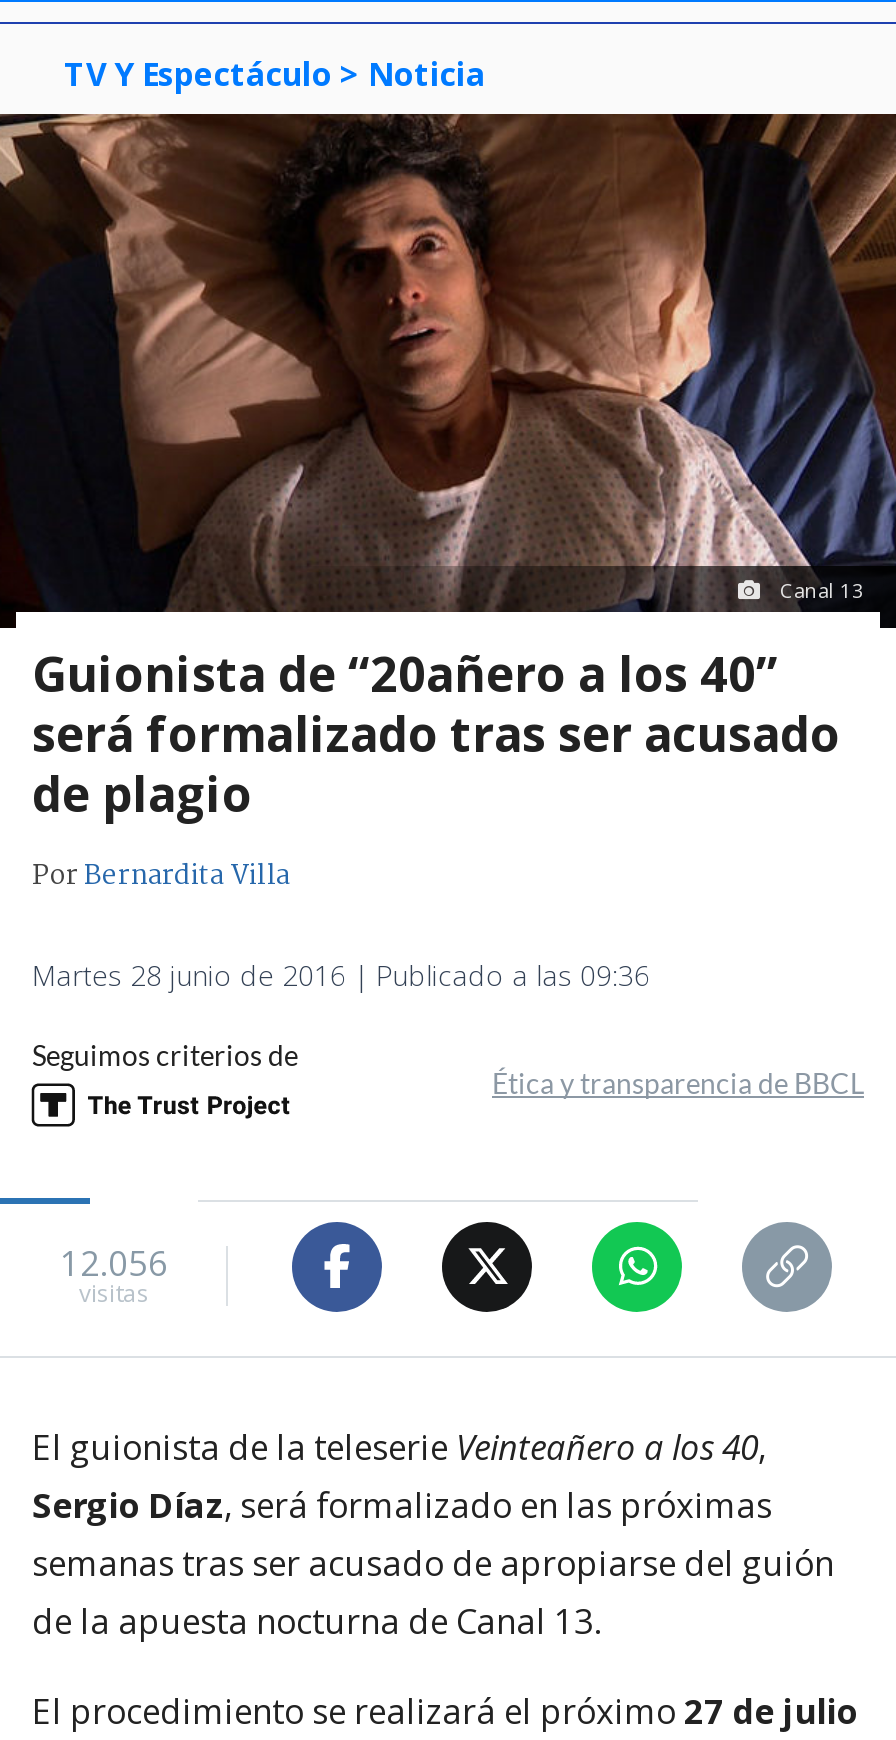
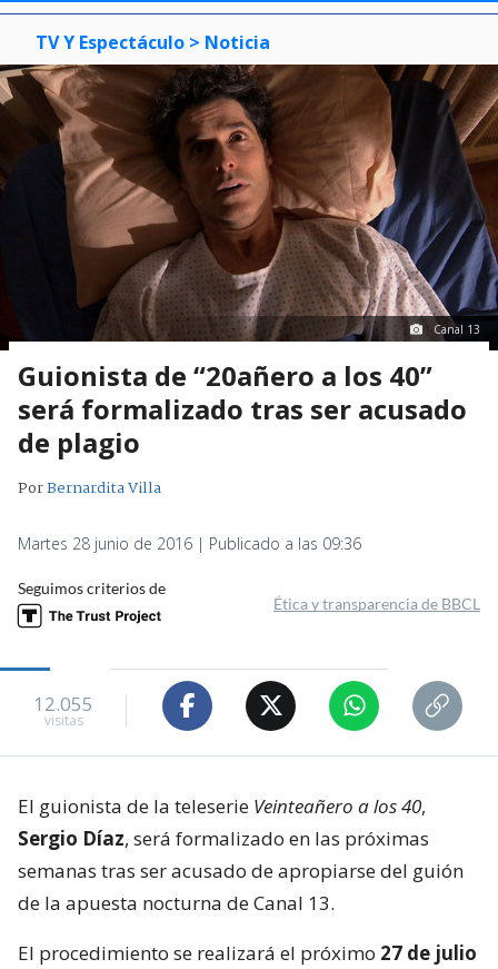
- 12.056
+ 12.055
